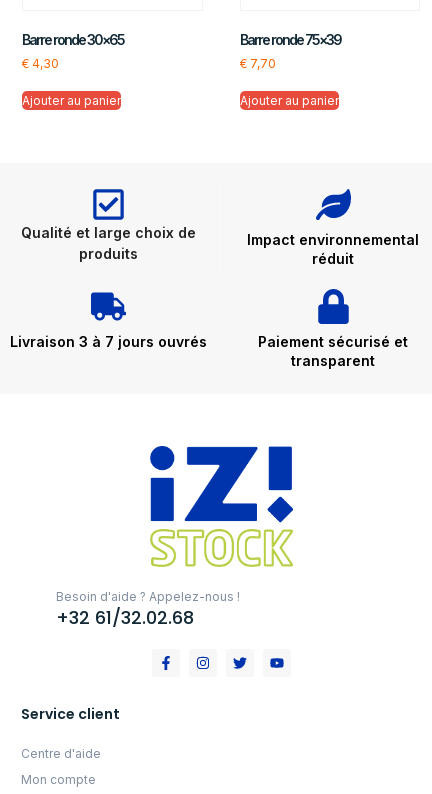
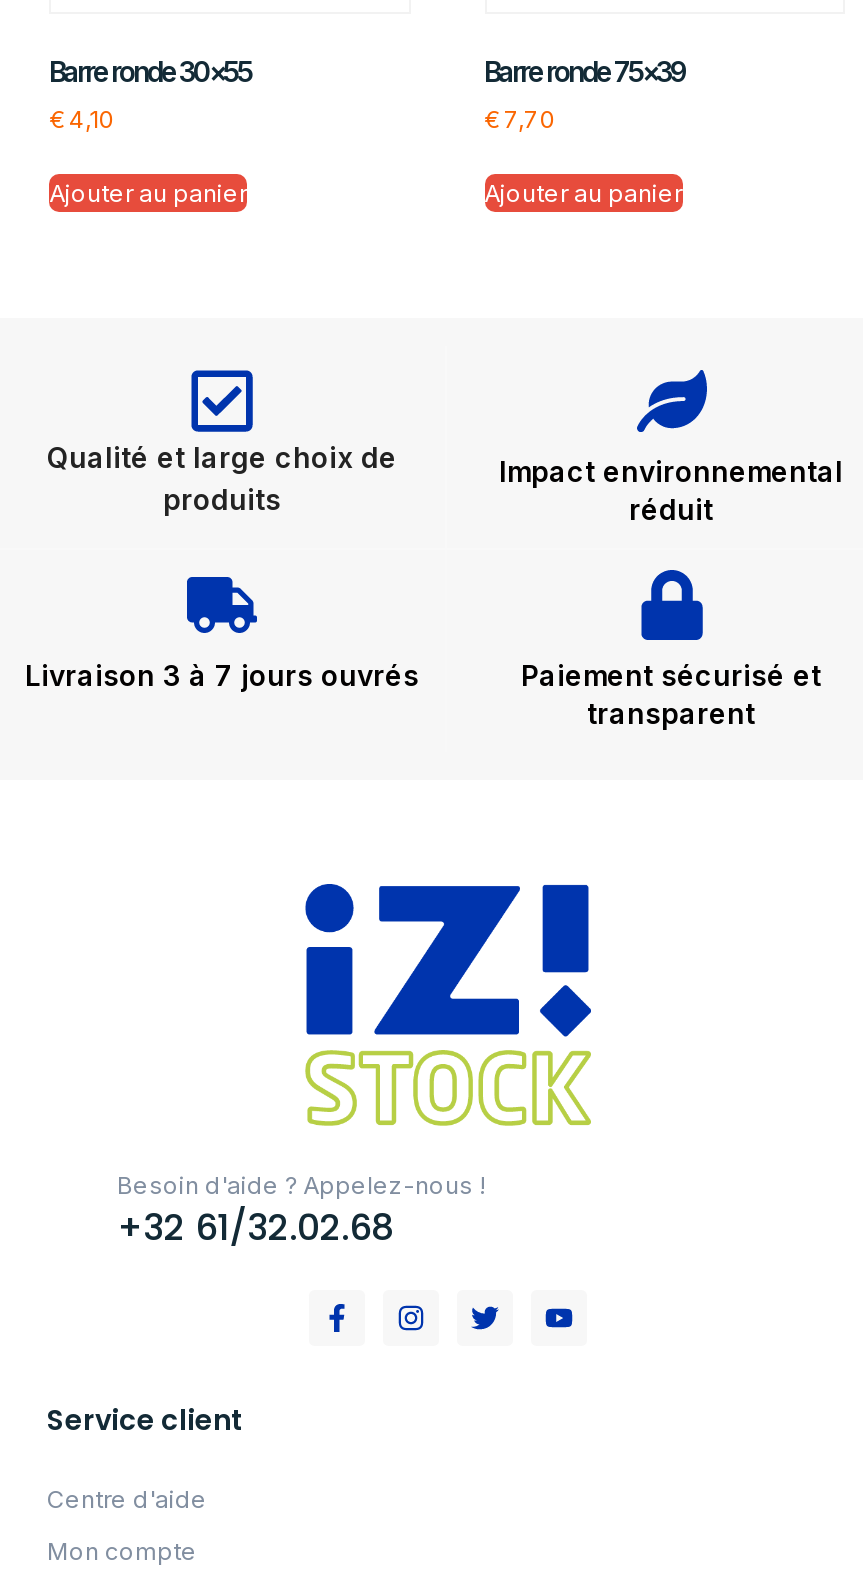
- Barre ronde 30×65
+ Barre ronde 30×55

- €4,30
+ €4,10
